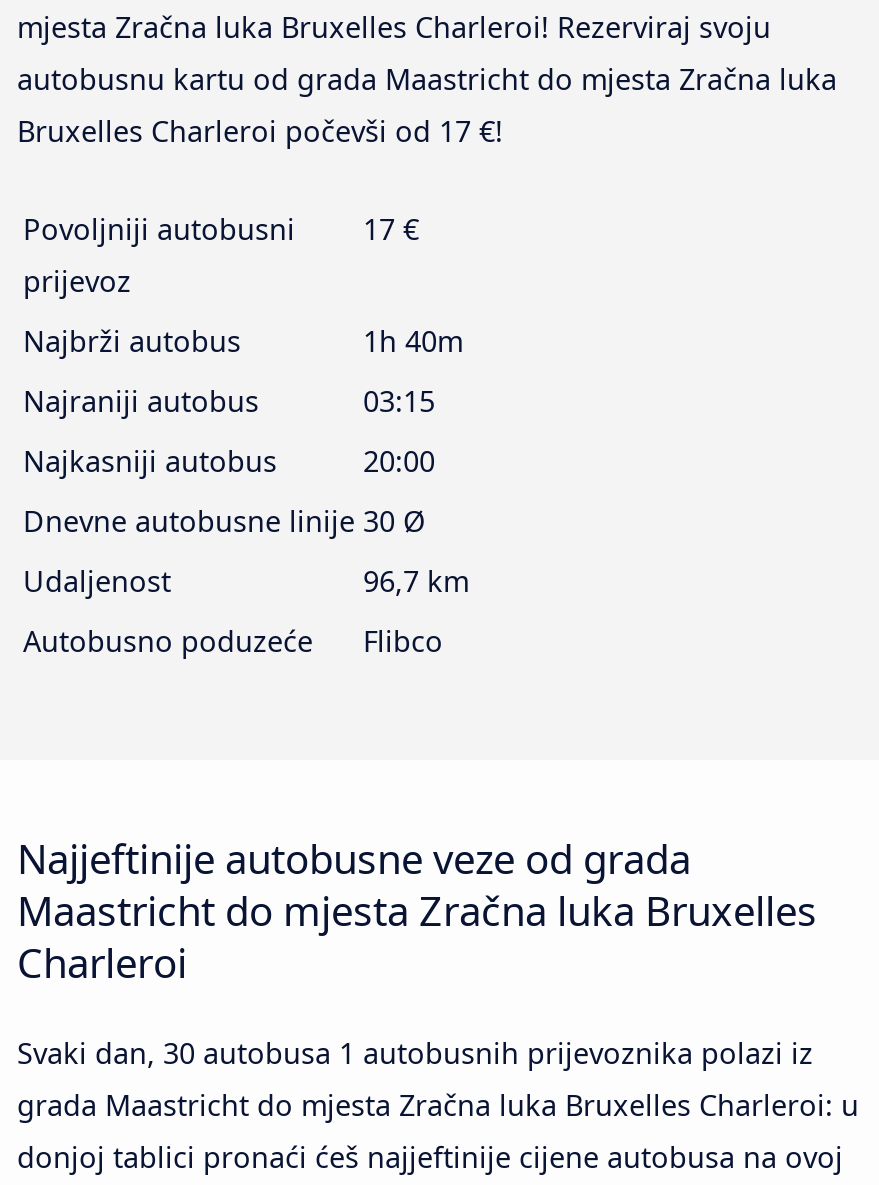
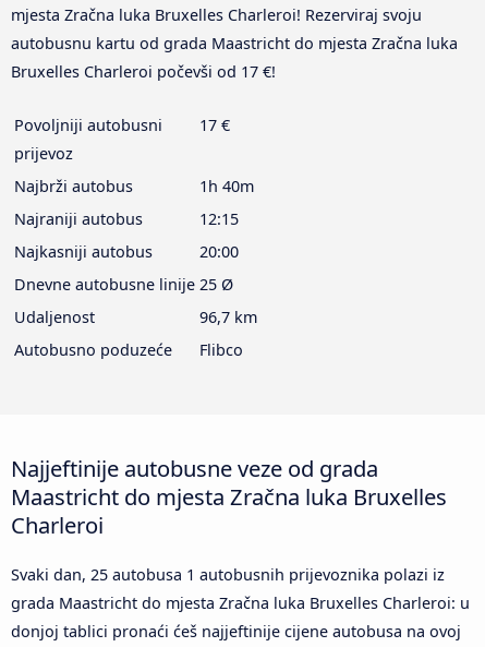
- 03:15
+ 12:15

- Dnevne autobusne linije 30 Ø
+ Dnevne autobusne linije 25 Ø

- Svaki dan, 30 autobusa 1 autobusnih prijevoznika polazi iz
+ Svaki dan, 25 autobusa 1 autobusnih prijevoznika polazi iz
